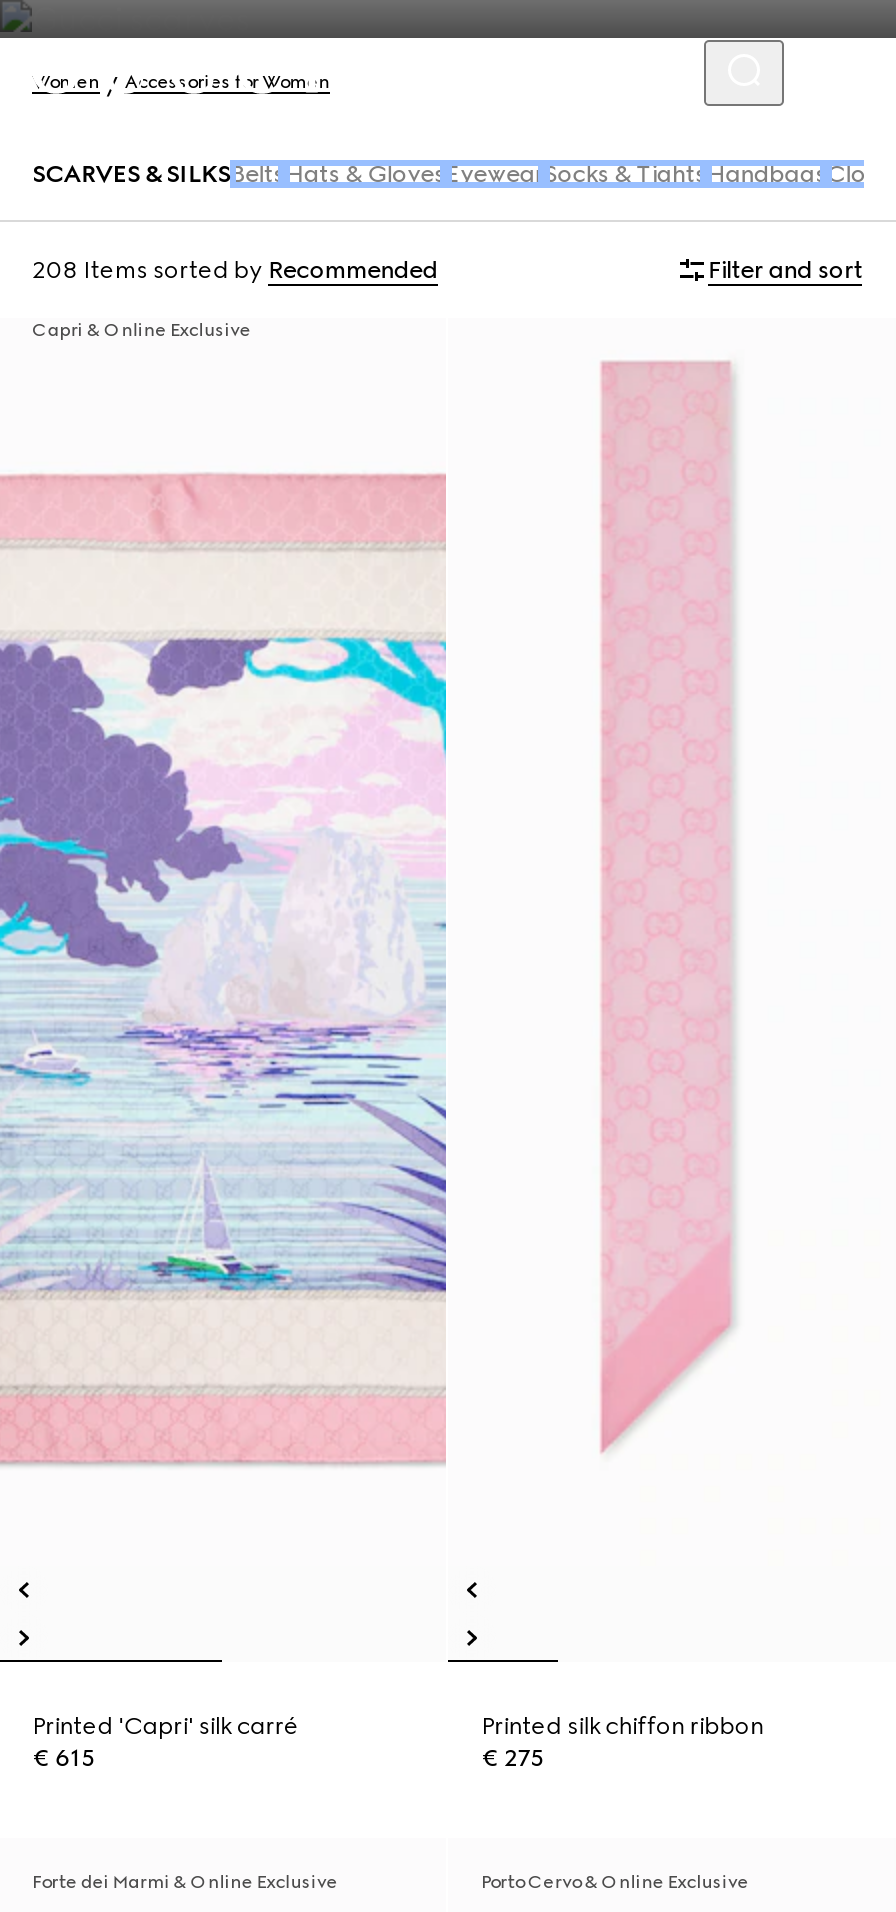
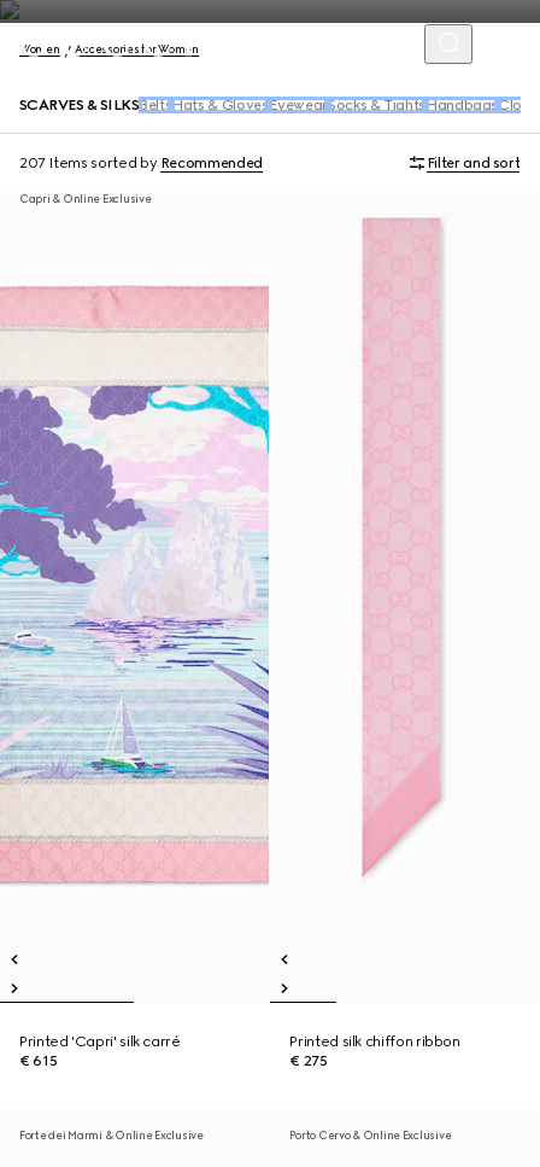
- 208 Items sorted by Recommended
+ 207 Items sorted by Recommended
